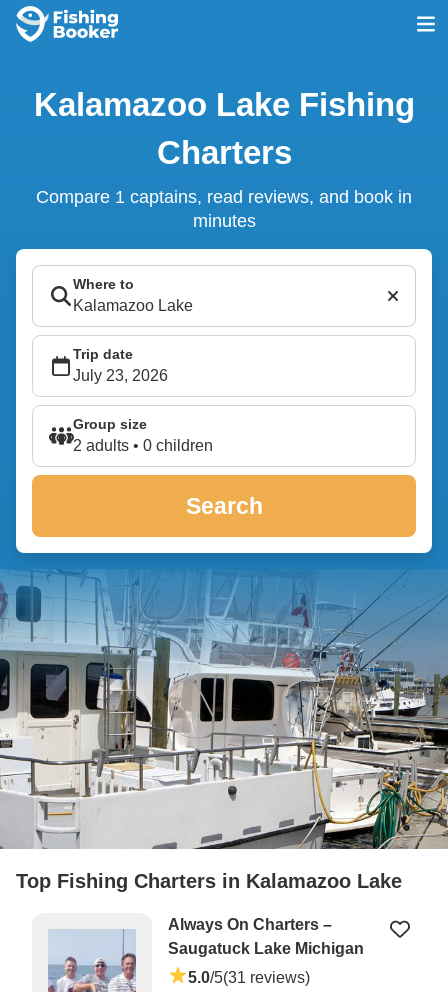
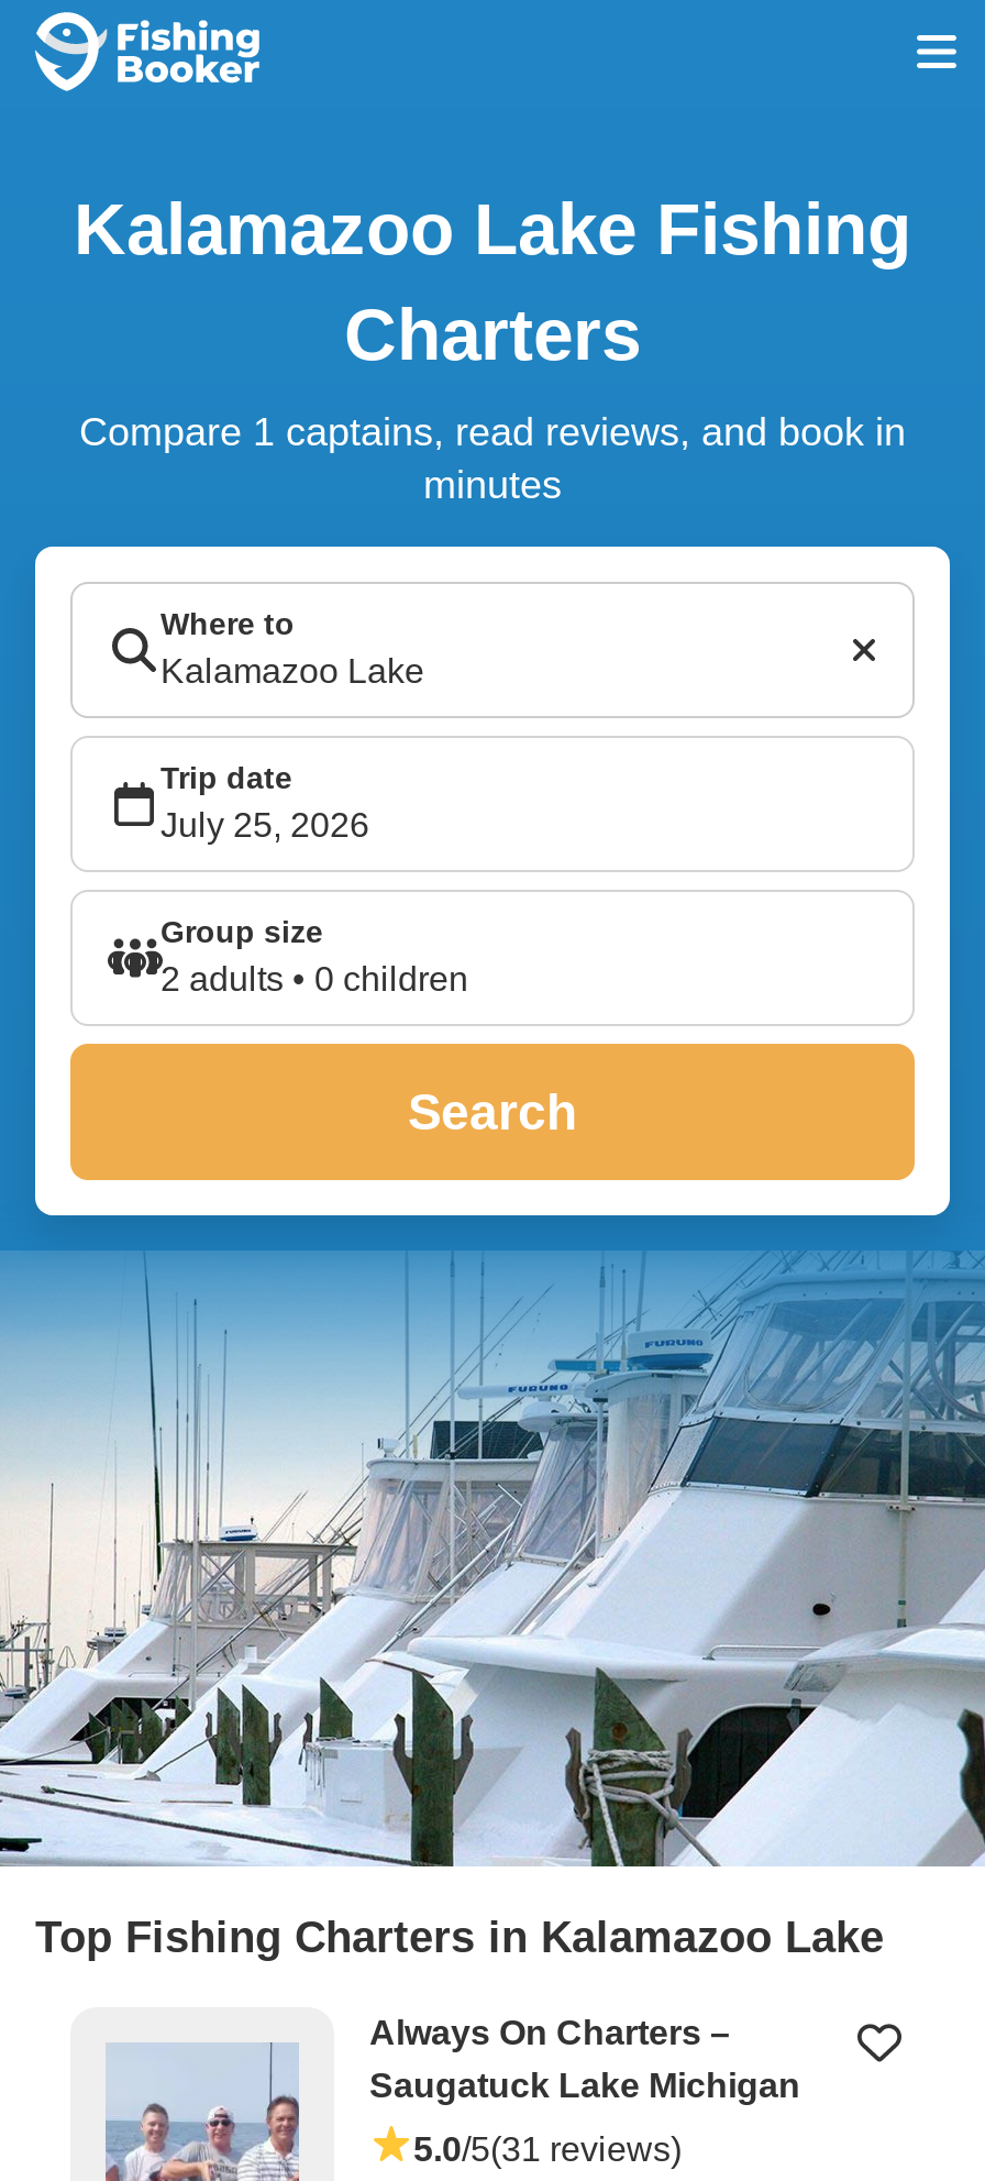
- [image]
+ [image]
